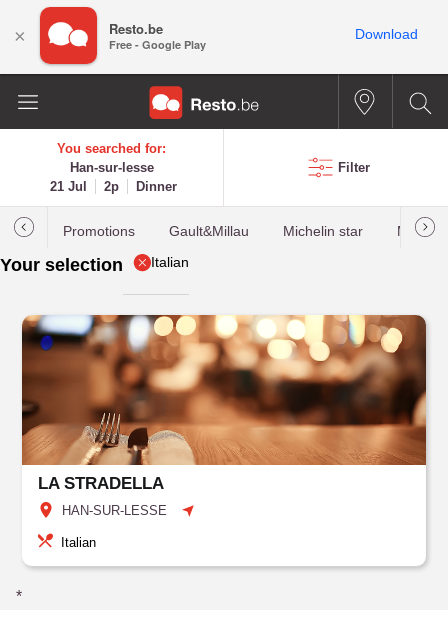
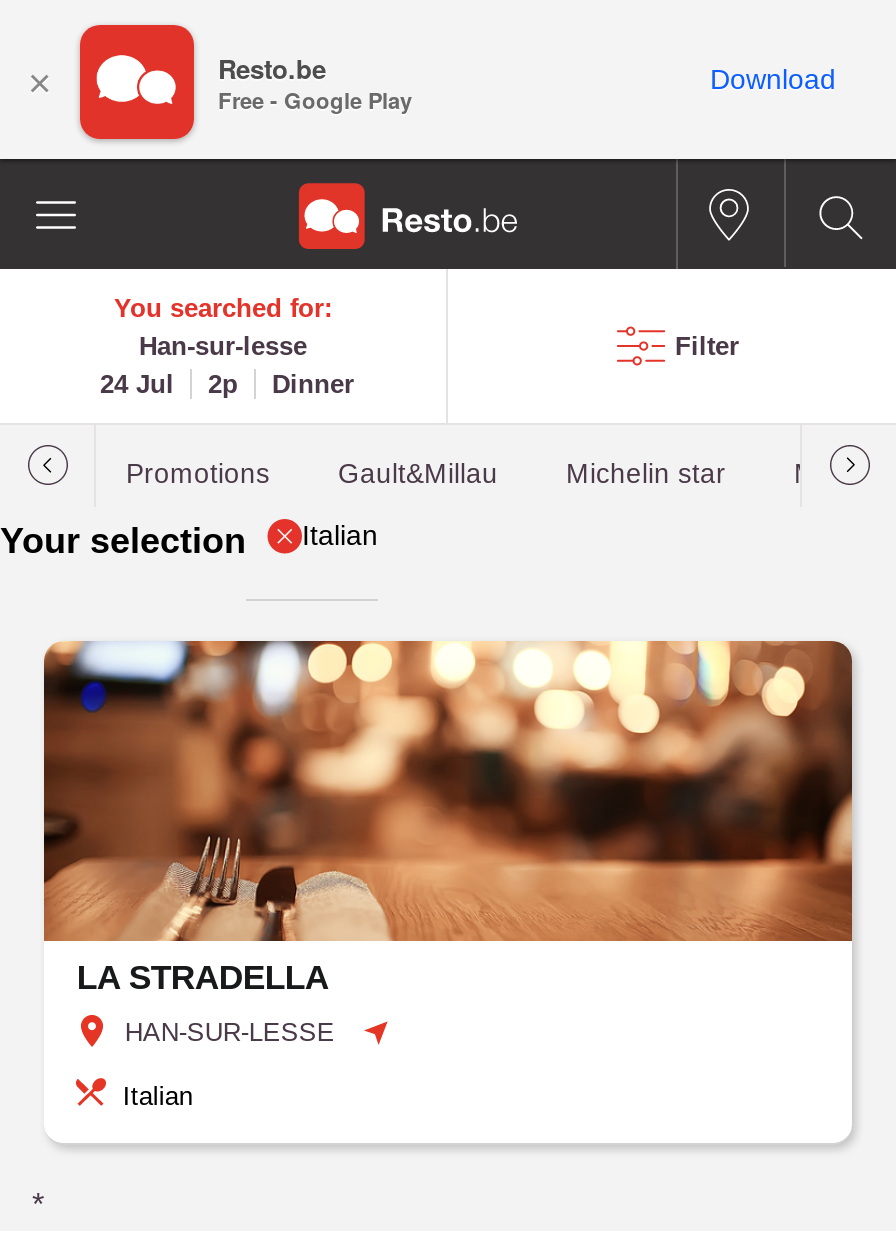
- 21 Jul 2p Dinner
+ 24 Jul 2p Dinner
